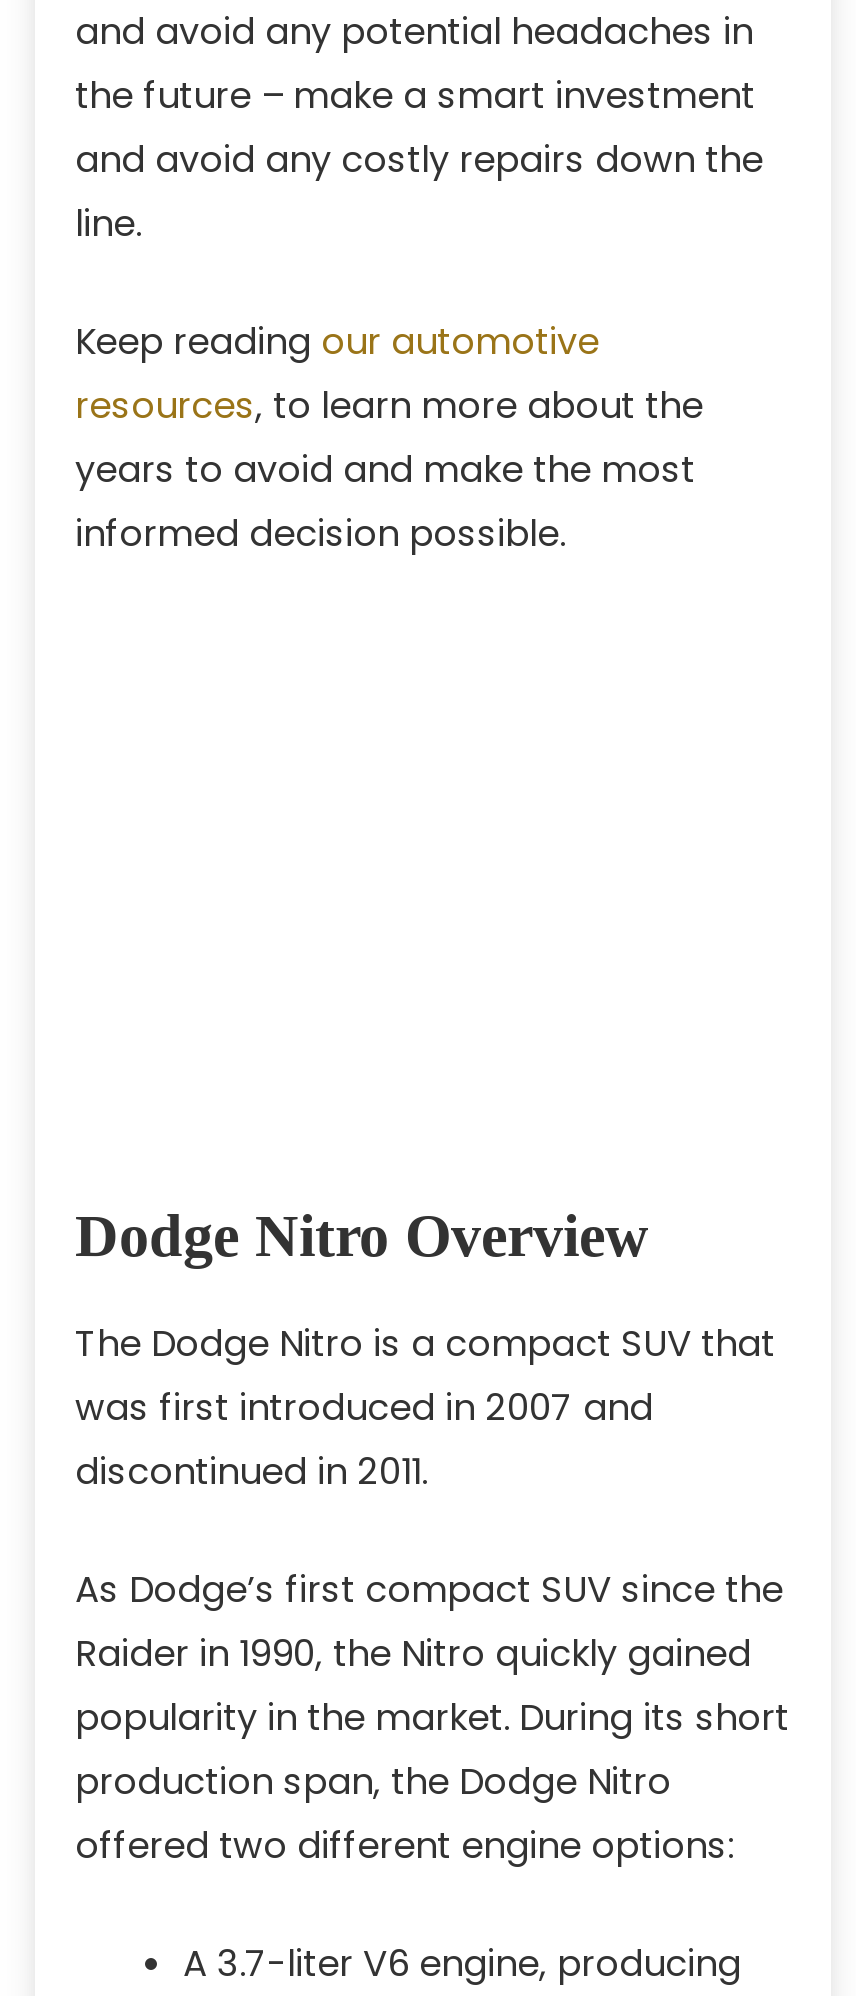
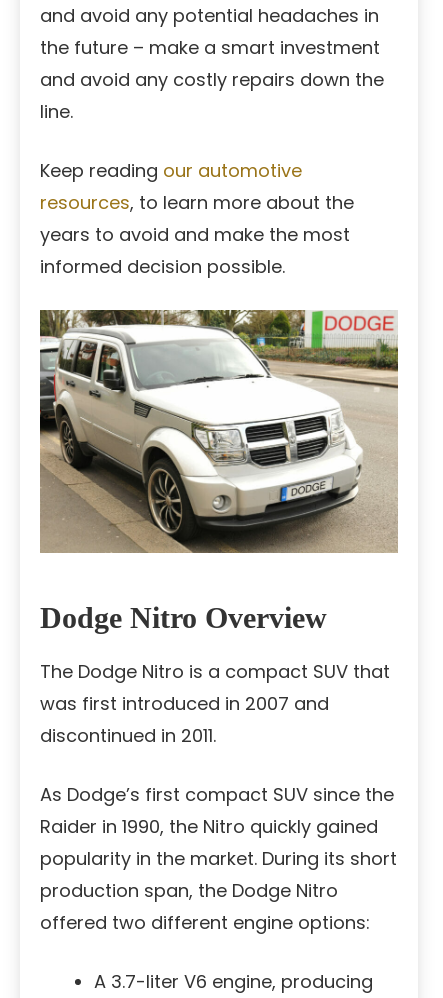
+ [image]
